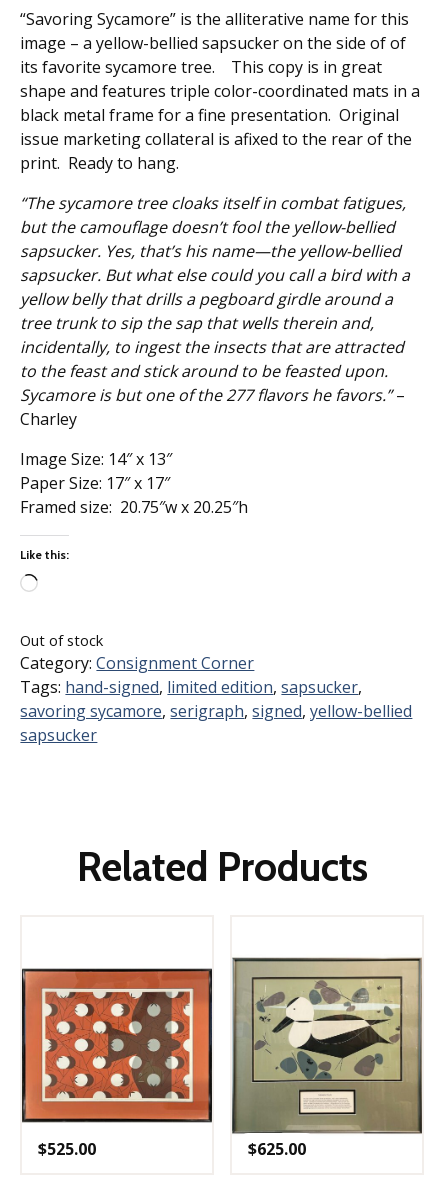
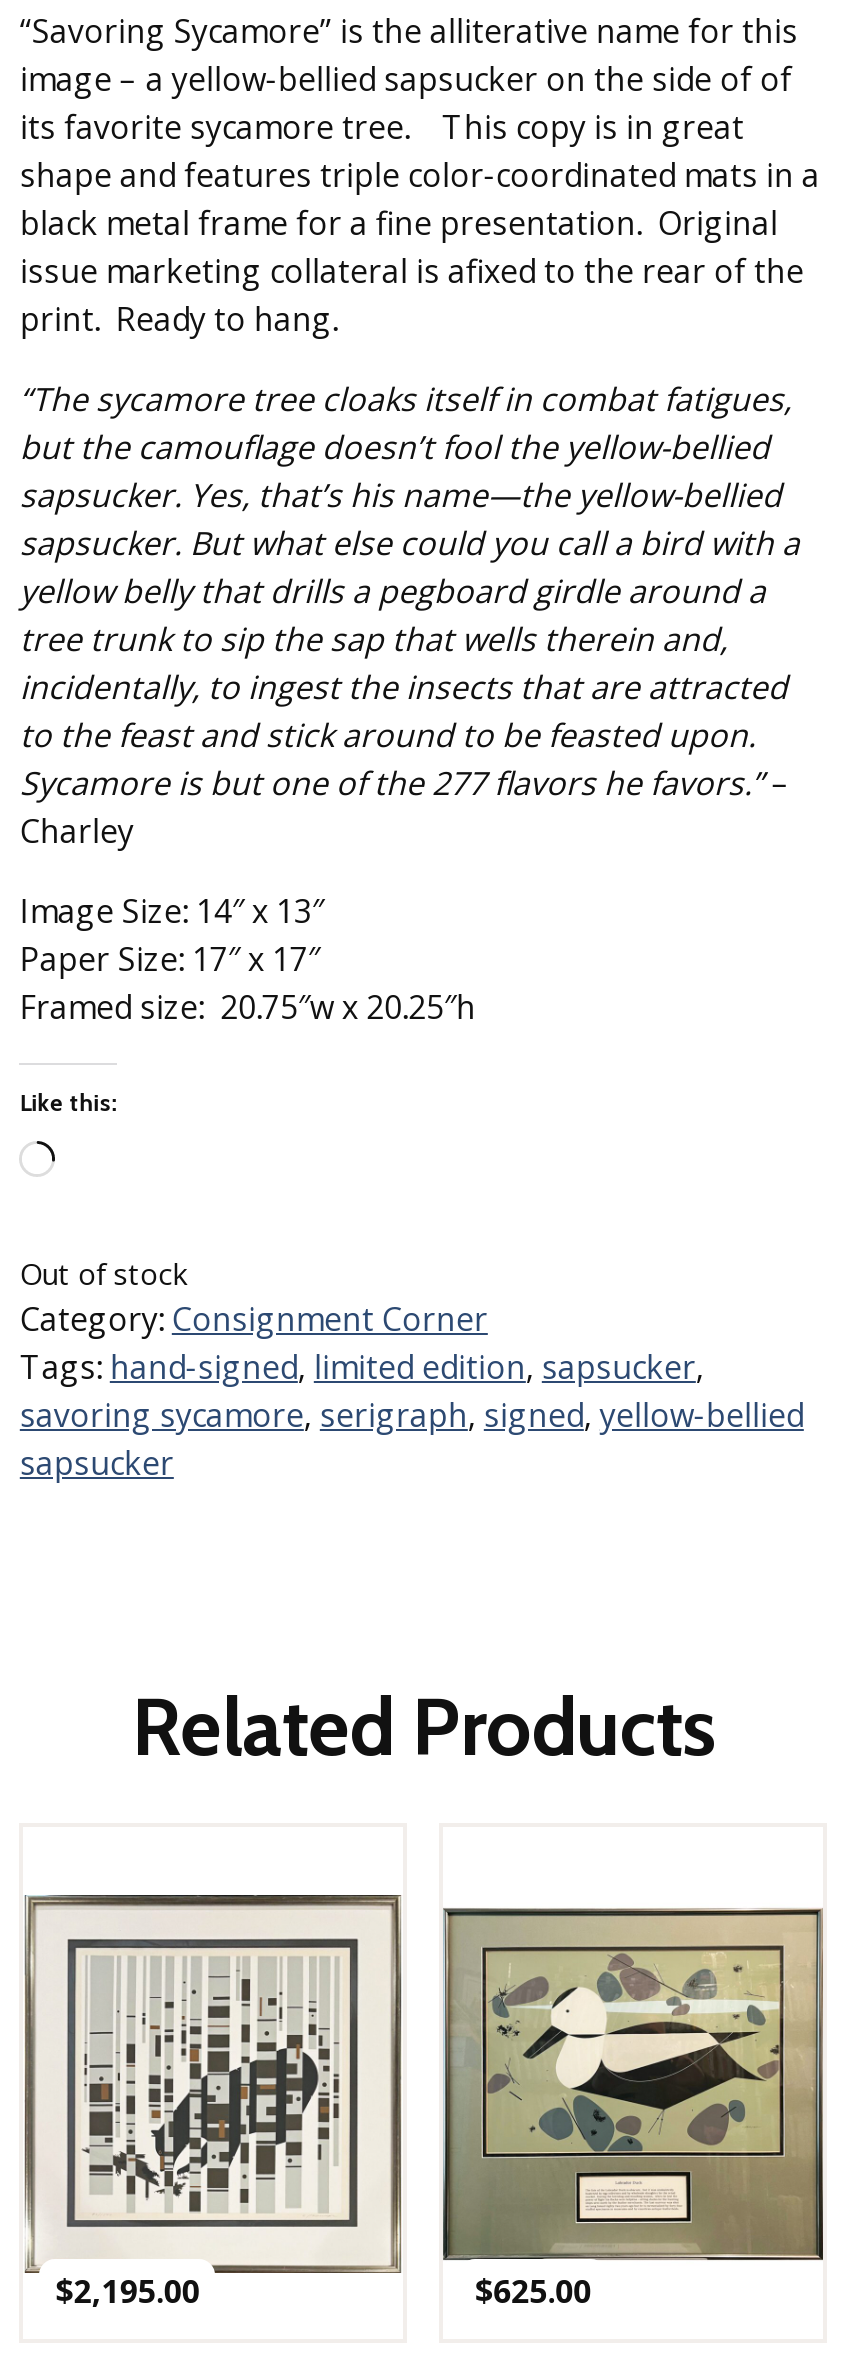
- [image]
- $525.00
+ [image]
+ $2,195.00
